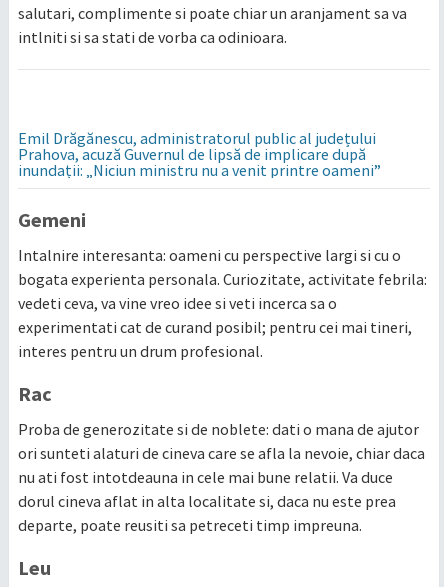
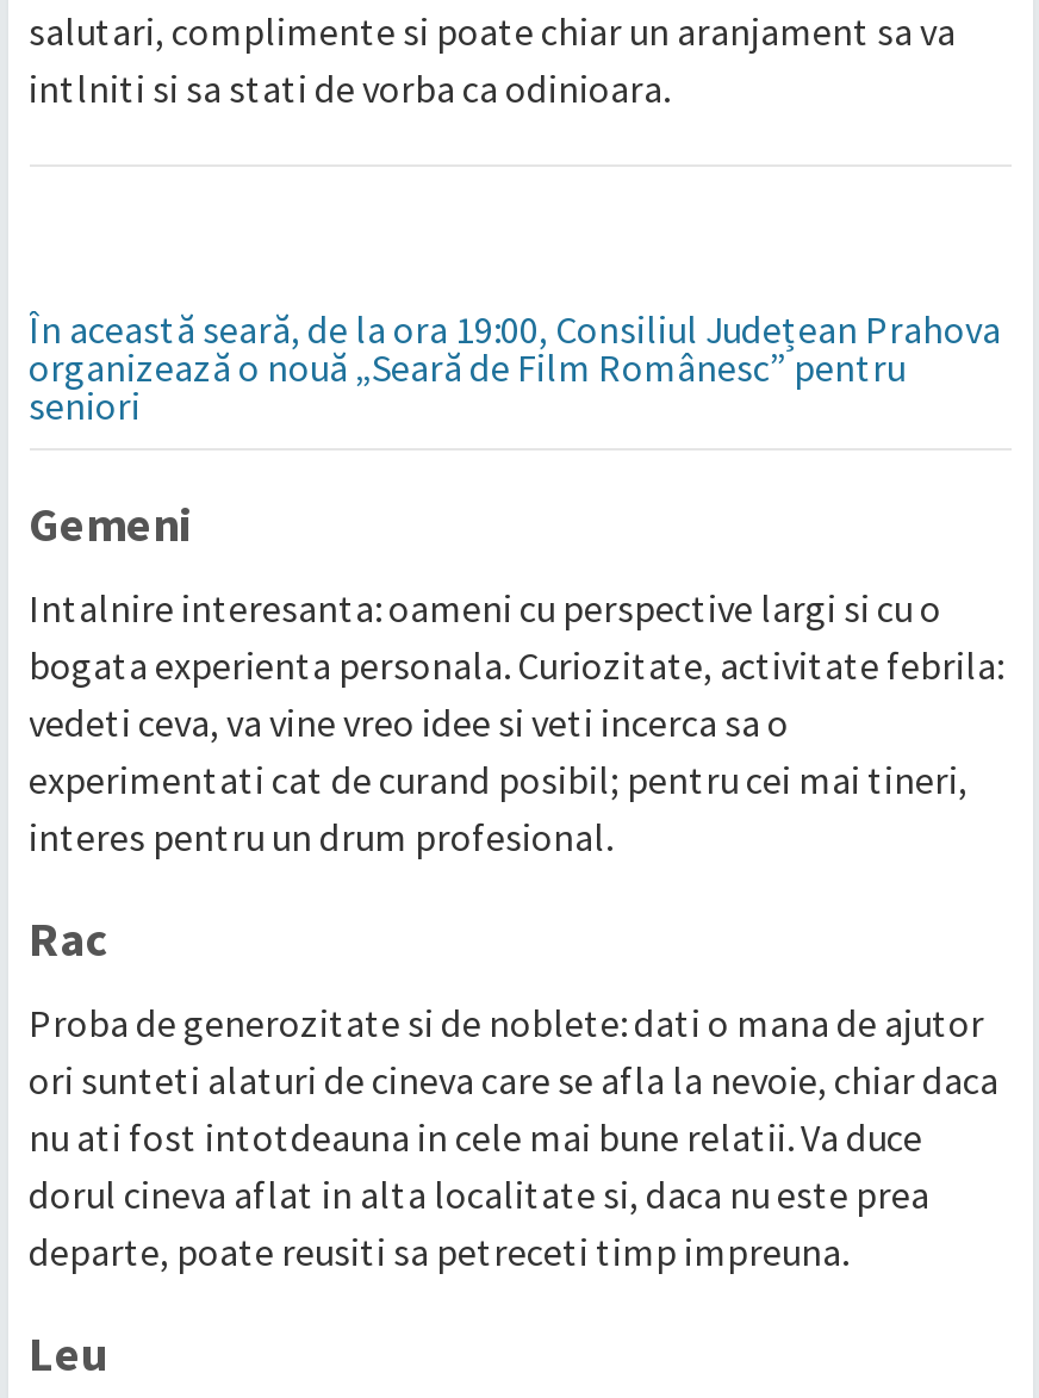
- Emil Drăgănescu, administratorul public al județului
- Prahova, acuză Guvernul de lipsă de implicare după
- inundații: „Niciun ministru nu a venit printre oameni”
+ În această seară, de la ora 19:00, Consiliul Județean Prahova
+ organizează o nouă „Seară de Film Românesc” pentru
+ seniori
